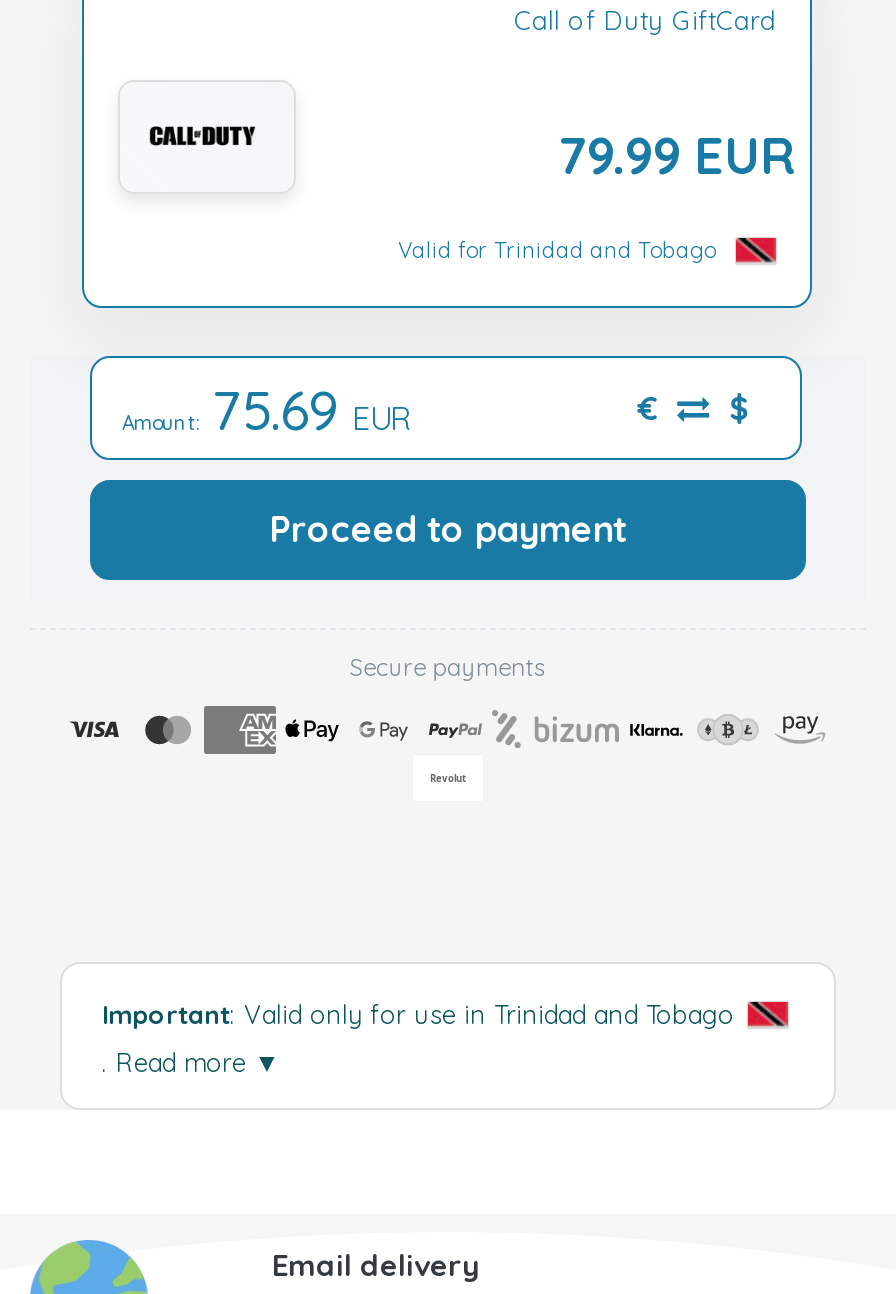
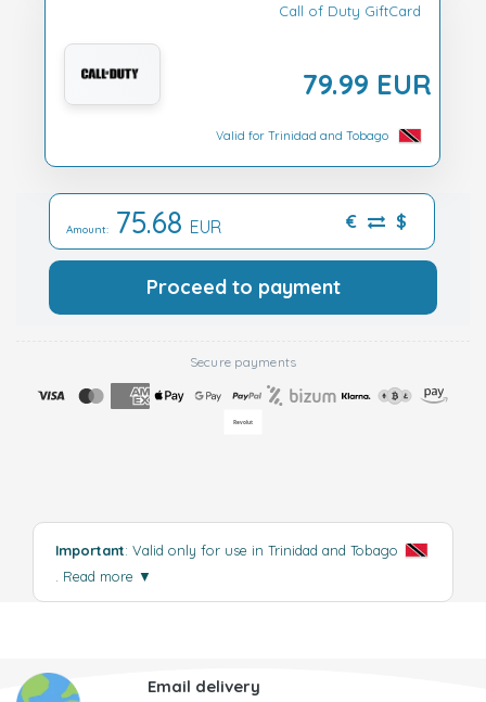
- Amount: 75.69 EUR
+ Amount: 75.68 EUR
